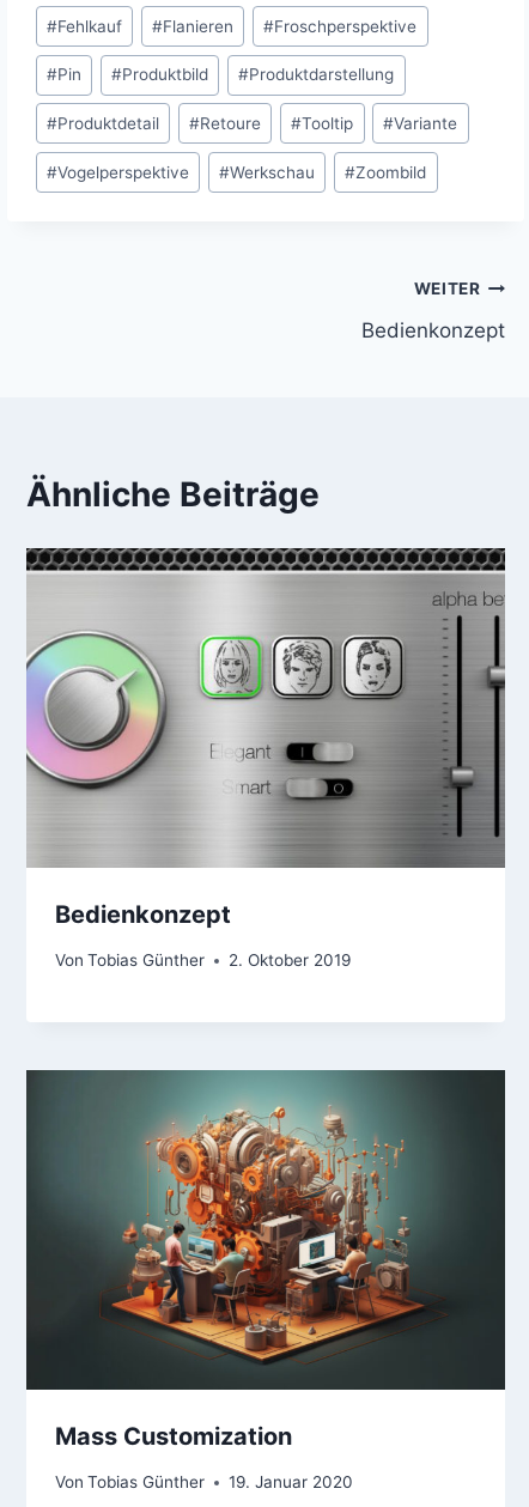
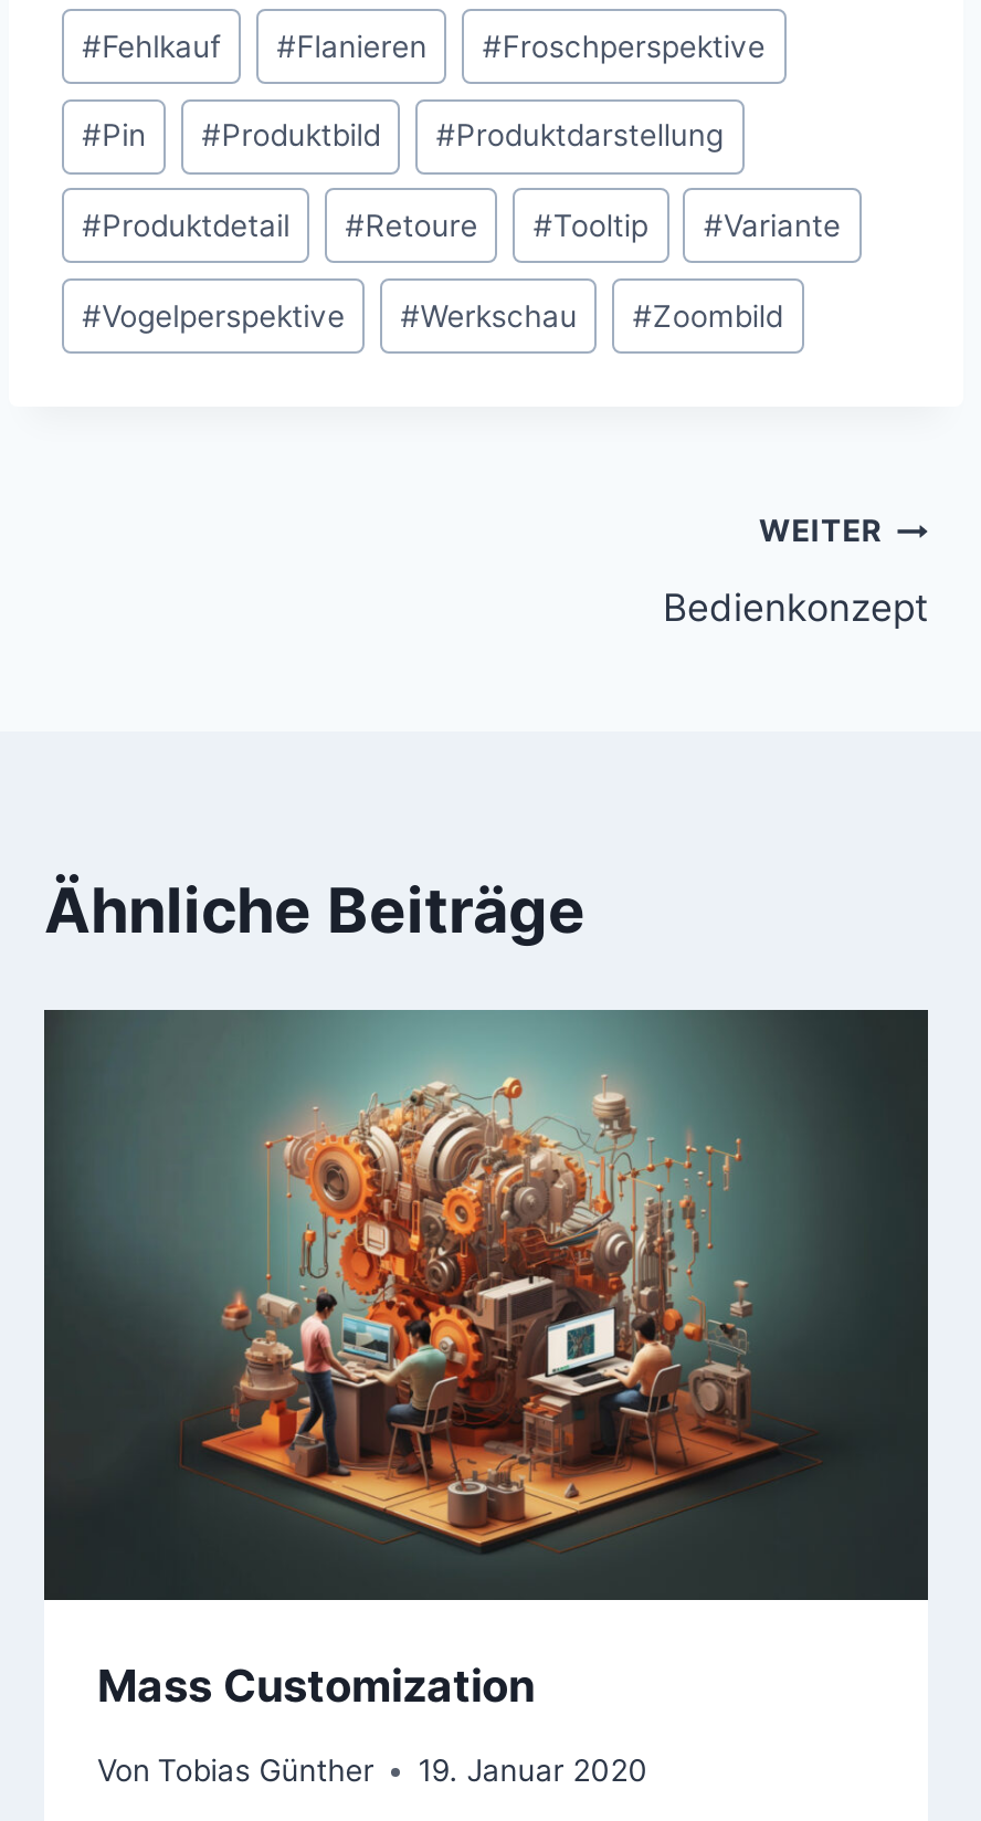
- [image]
- Bedienkonzept
- Von Tobias Günther
- 2. Oktober 2019
